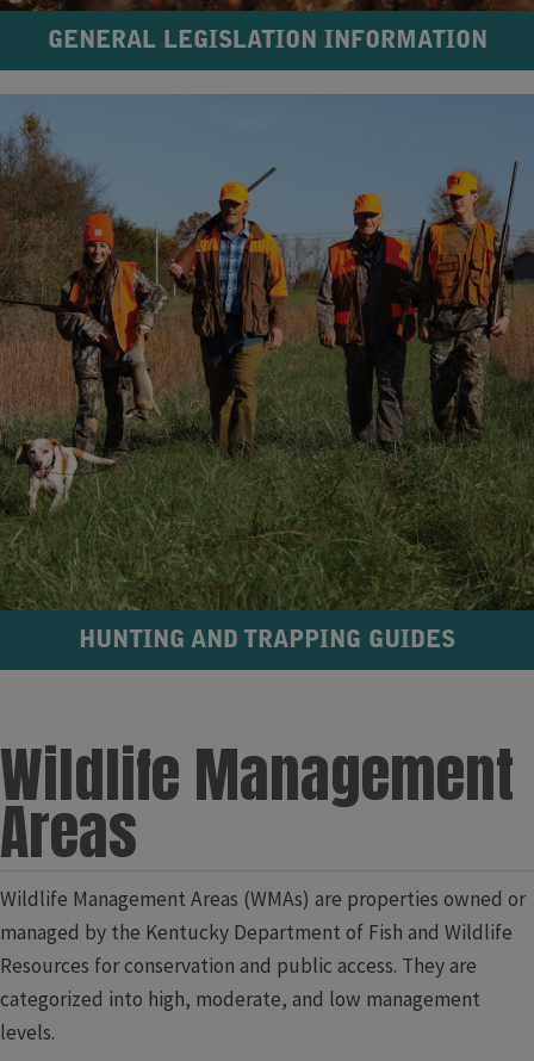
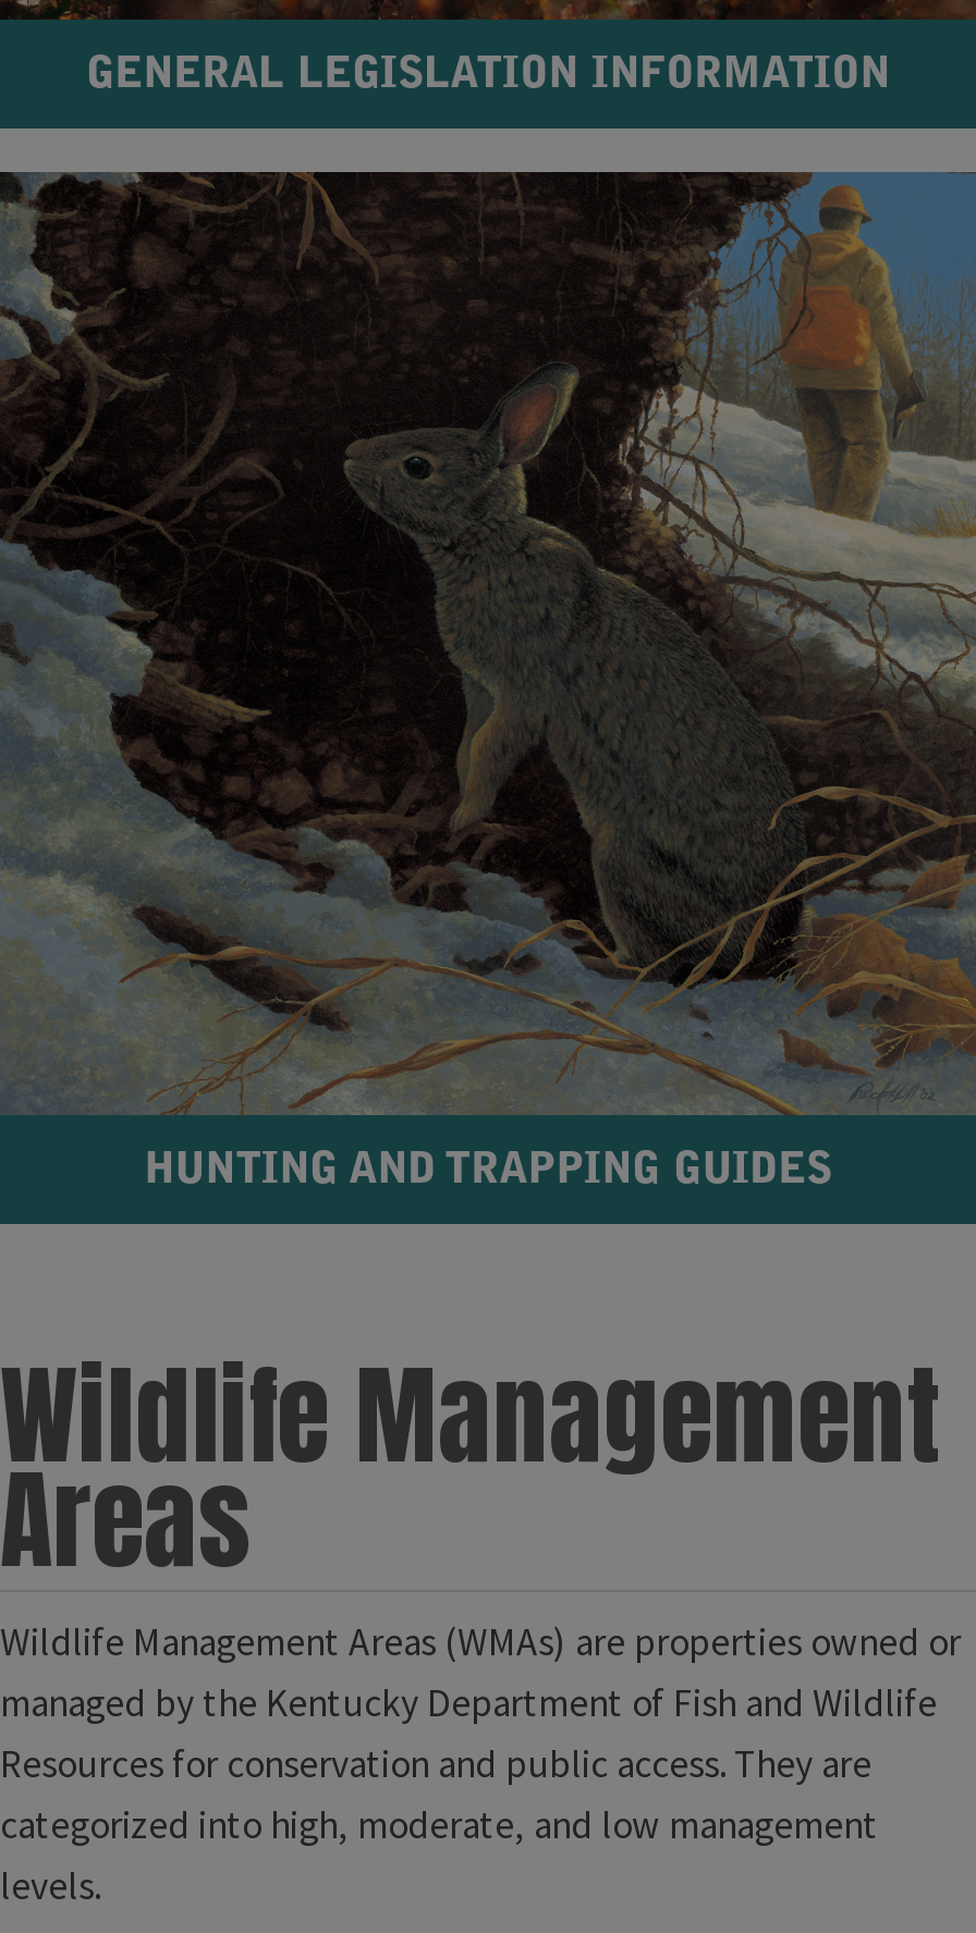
- [image]
+ [image]
